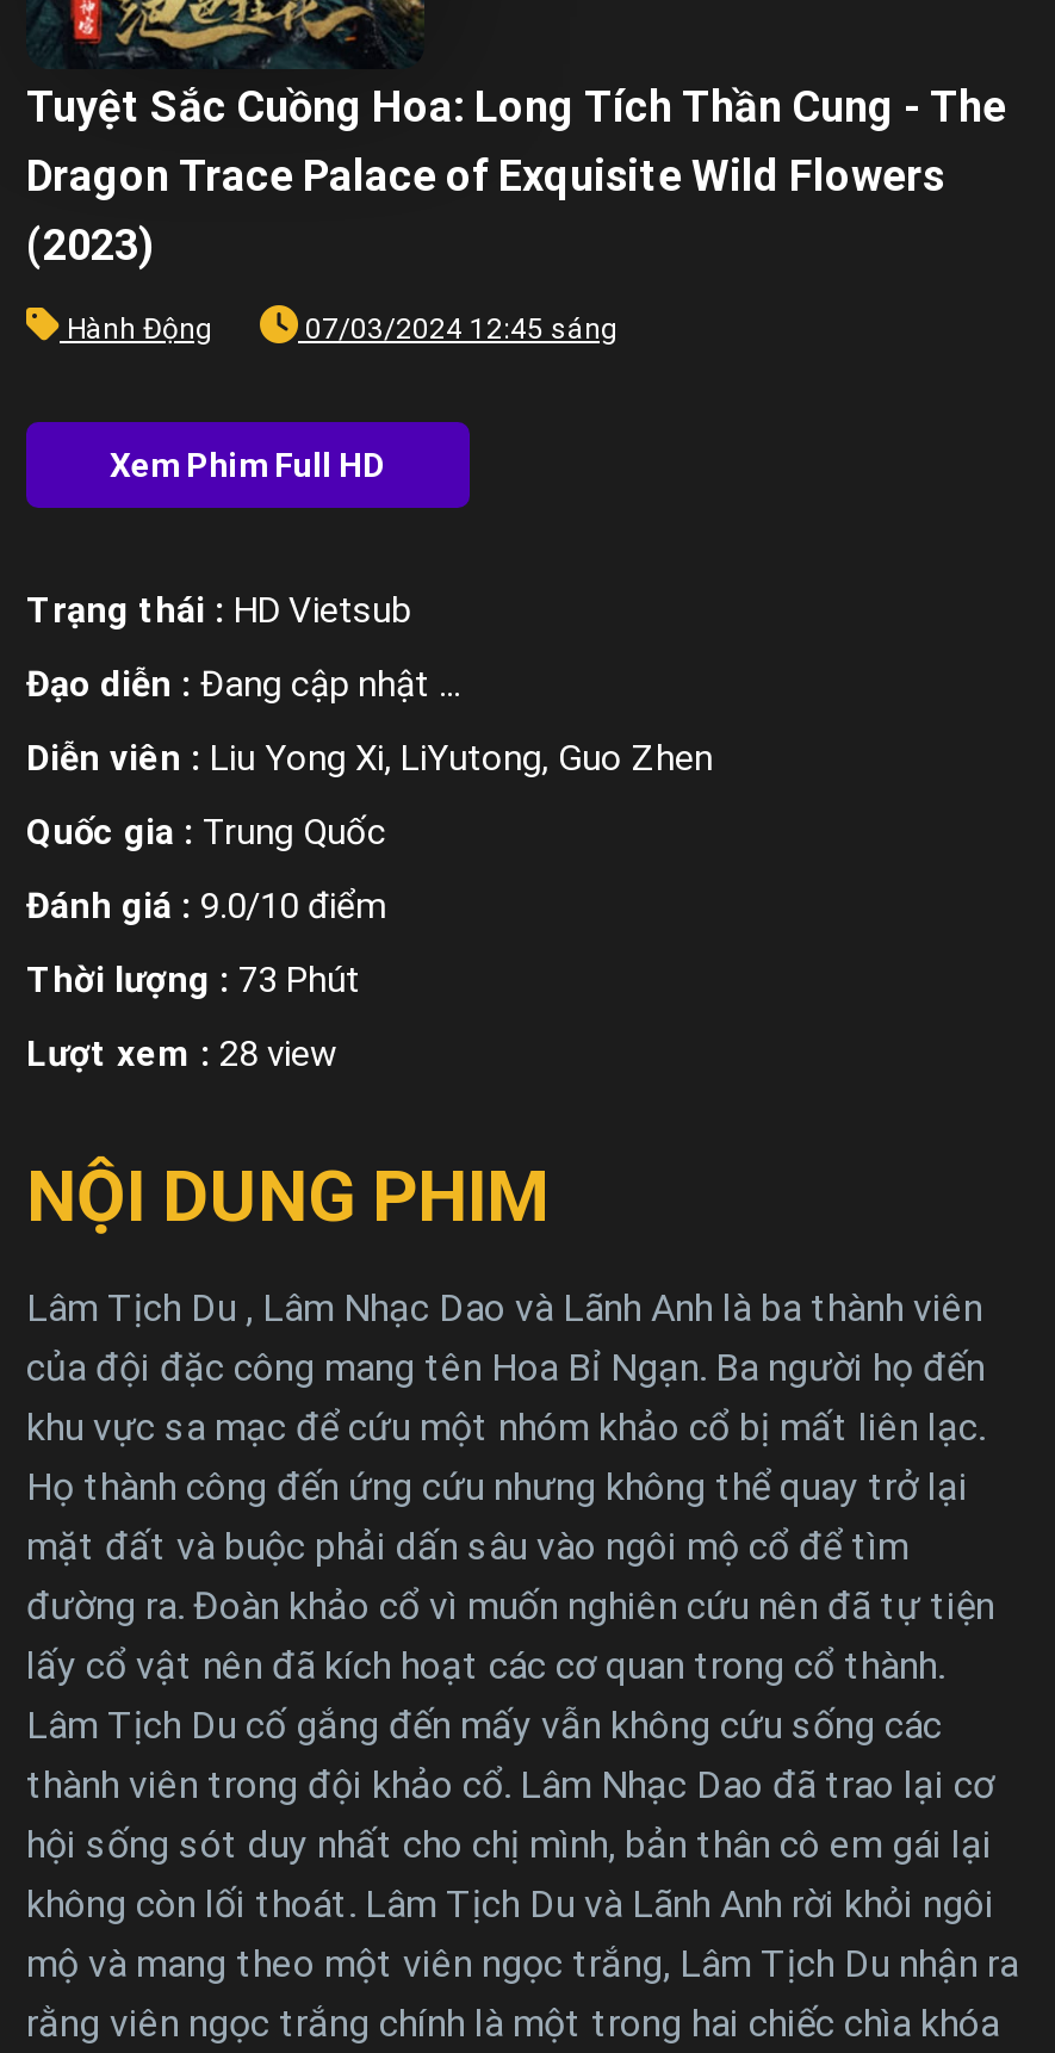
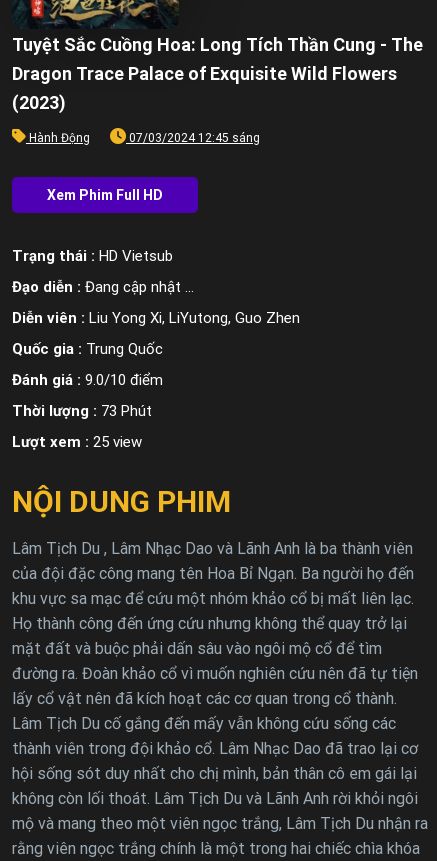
- Lượt xem : 28 view
+ Lượt xem : 25 view
